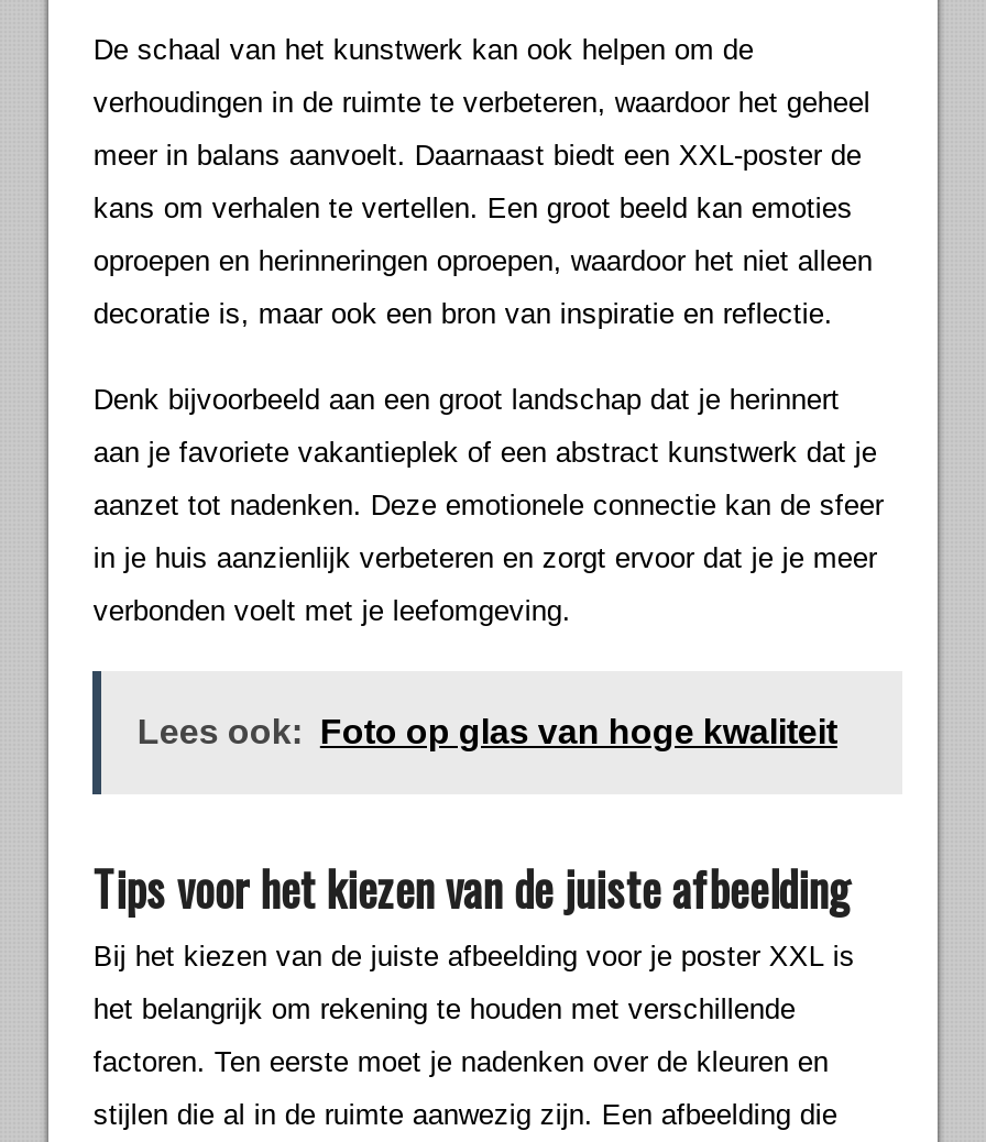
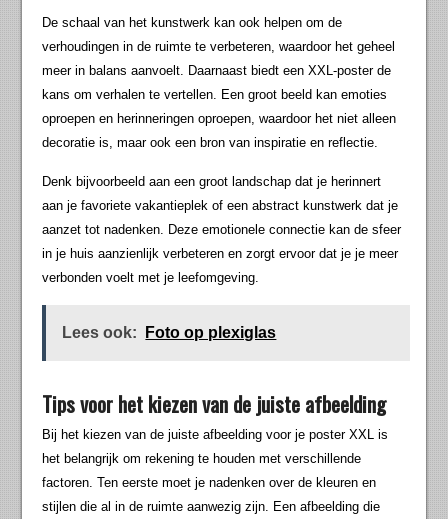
- Lees ook: Foto op glas van hoge kwaliteit
+ Lees ook: Foto op plexiglas
